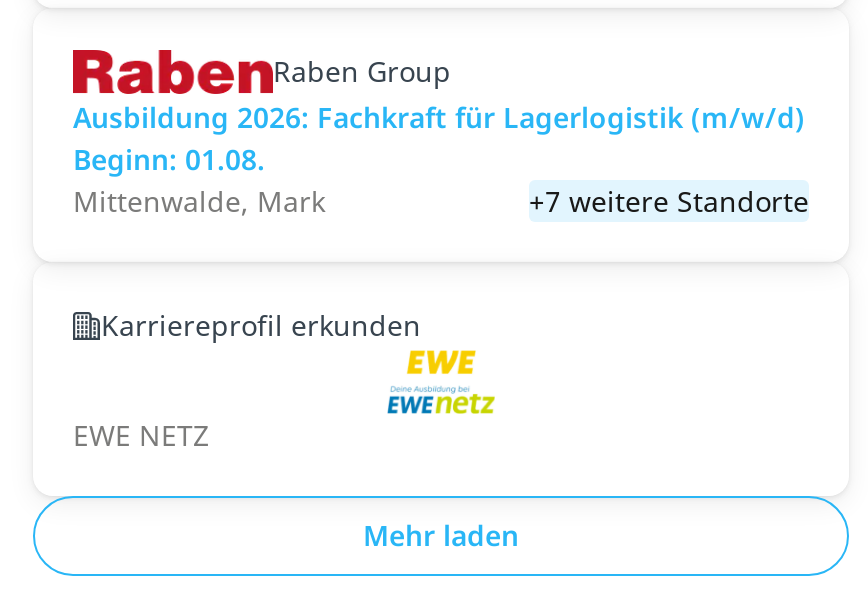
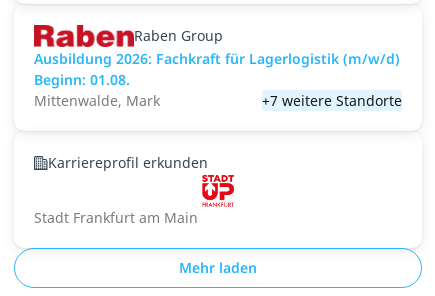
- [image]
+ [image]

- EWE NETZ
+ Stadt Frankfurt am Main
